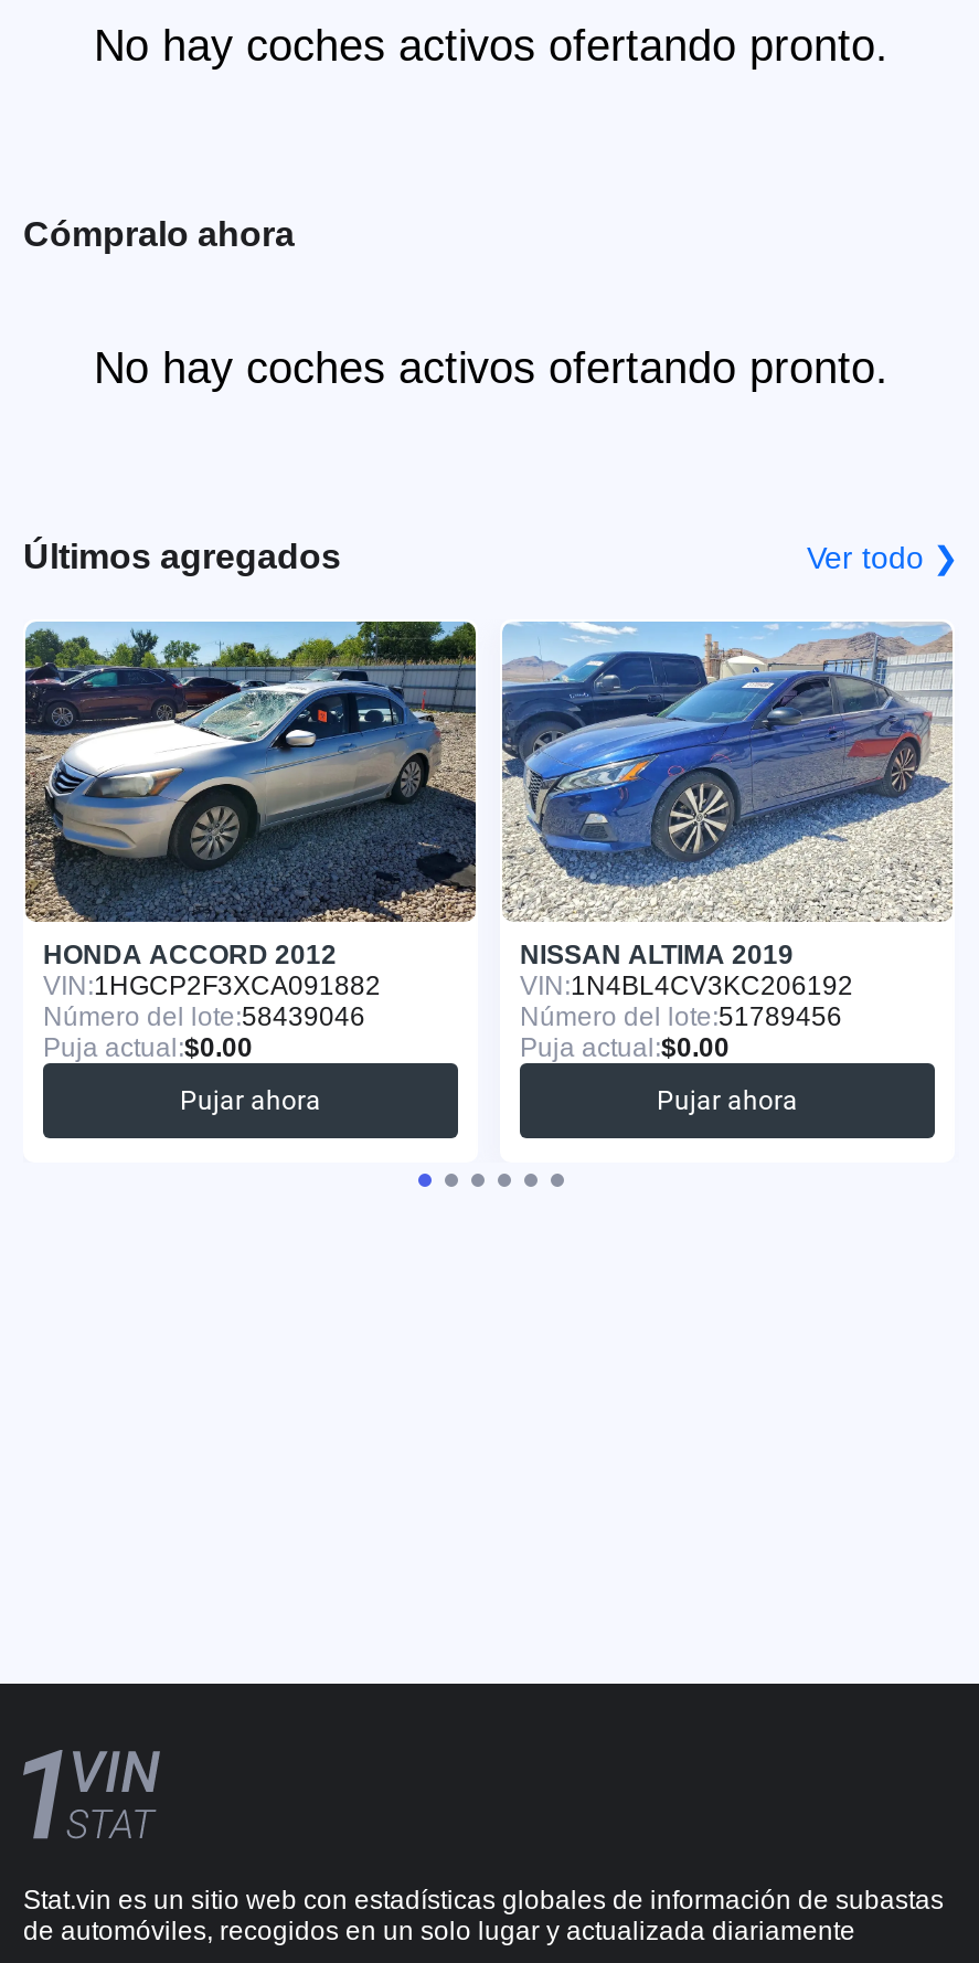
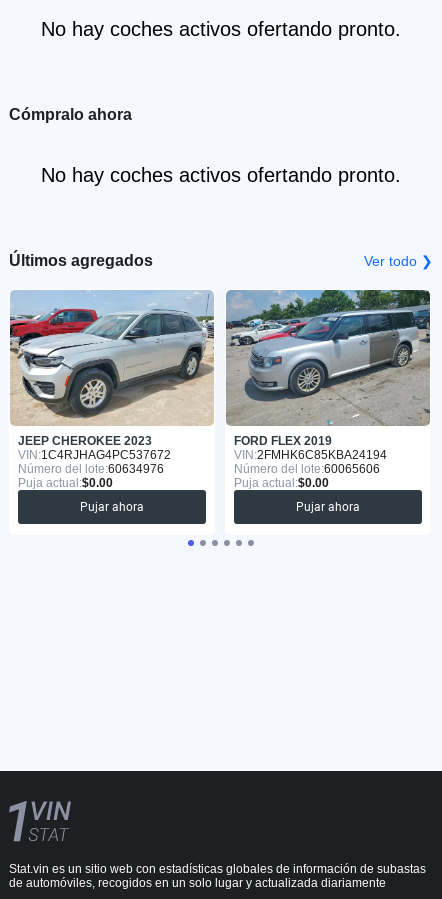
- [image]
- HONDA ACCORD 2012
- VIN: 1HGCP2F3XCA091882
- Número del lote:58439046
+ [image]
+ JEEP CHEROKEE 2023
+ VIN: 1C4RJHAG4PC537672
+ Número del lote:60634976

- [image]
- NISSAN ALTIMA 2019
- VIN: 1N4BL4CV3KC206192
- Número del lote:51789456
+ [image]
+ FORD FLEX 2019
+ VIN: 2FMHK6C85KBA24194
+ Número del lote:60065606
